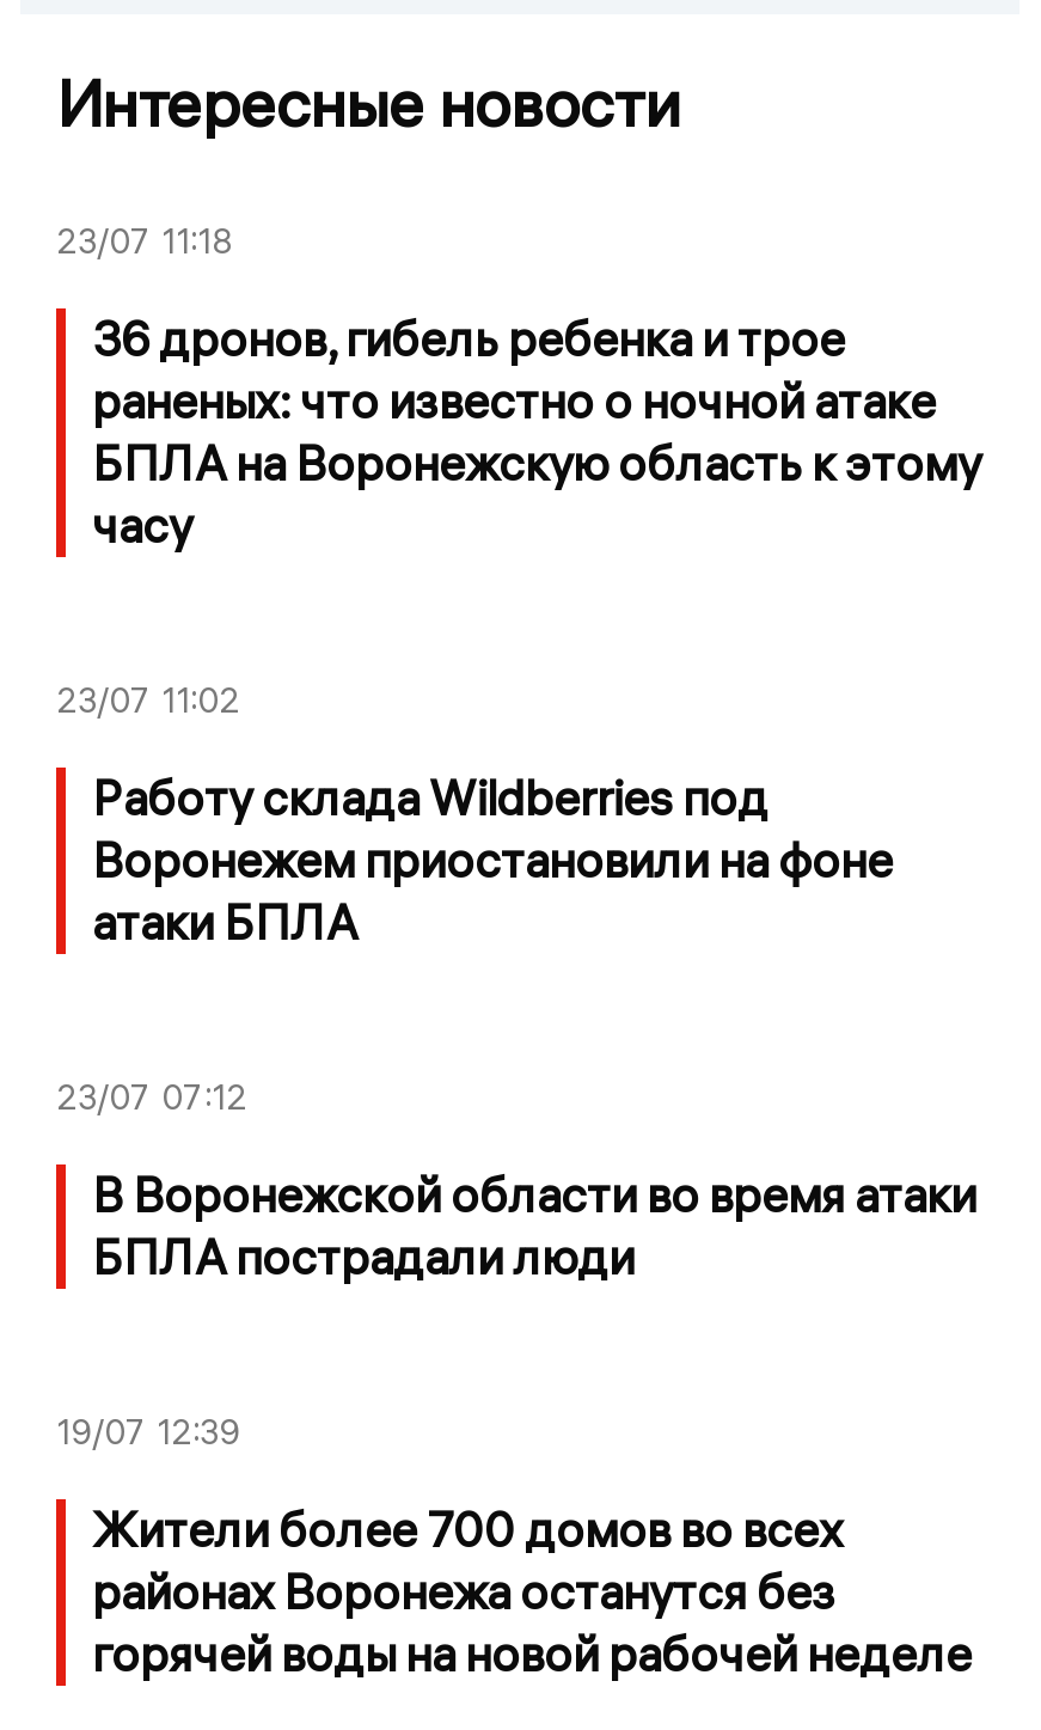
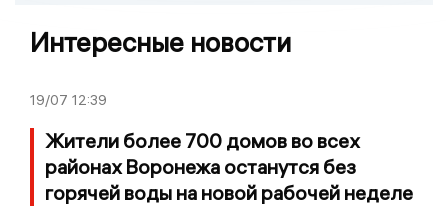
- 23/07 11:18
- 36 дронов, гибель ребенка и трое
- раненых: что известно о ночной атаке
- БПЛА на Воронежскую область к этому
- часу
- 23/07 11:02
- Работу склада Wildberries под
- Воронежем приостановили на фоне
- атаки БПЛА
- 23/07 07:12
- В Воронежской области во время атаки
- БПЛА пострадали люди
